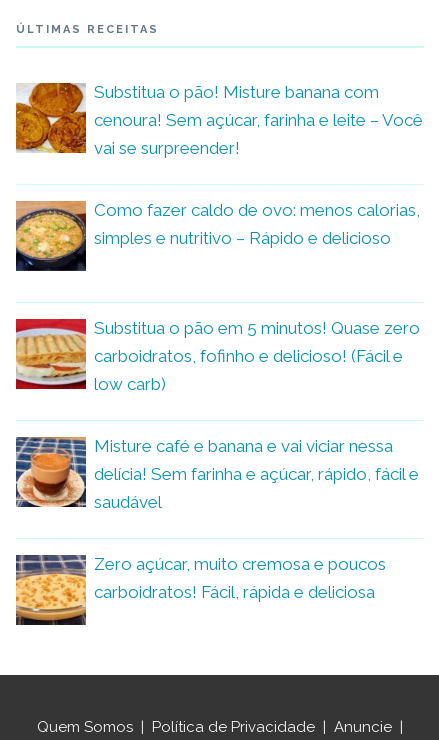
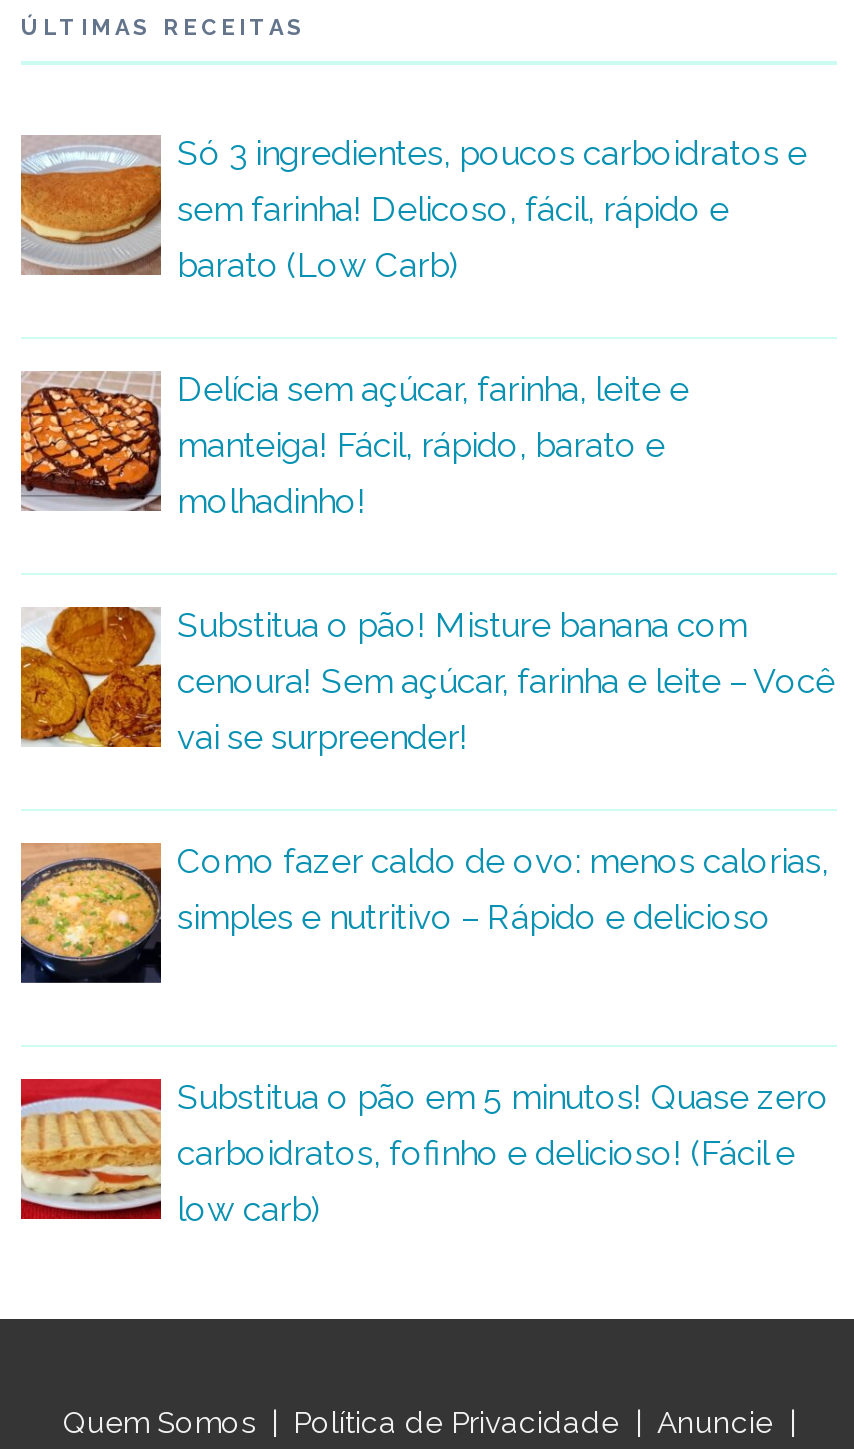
+ [image]

+ [image]
+ Só 3 ingredientes, poucos carboidratos e
+ sem farinha! Delicoso, fácil, rápido e
+ barato (Low Carb)
+ Delícia sem açúcar, farinha, leite e
+ manteiga! Fácil, rápido, barato e
+ molhadinho!

moved down: [image] | Substitua o pão! Misture banana com | cenoura! Sem açúcar, farinha e leite – Você | ... | carboidratos, fofinho e delicioso! (Fácil e | low carb)

- [image]
- Misture café e banana e vai viciar nessa
- delícia! Sem farinha e açúcar, rápido, fácil e
- saudável
- Zero açúcar, muito cremosa e poucos
- carboidratos! Fácil, rápida e deliciosa

- [image]
